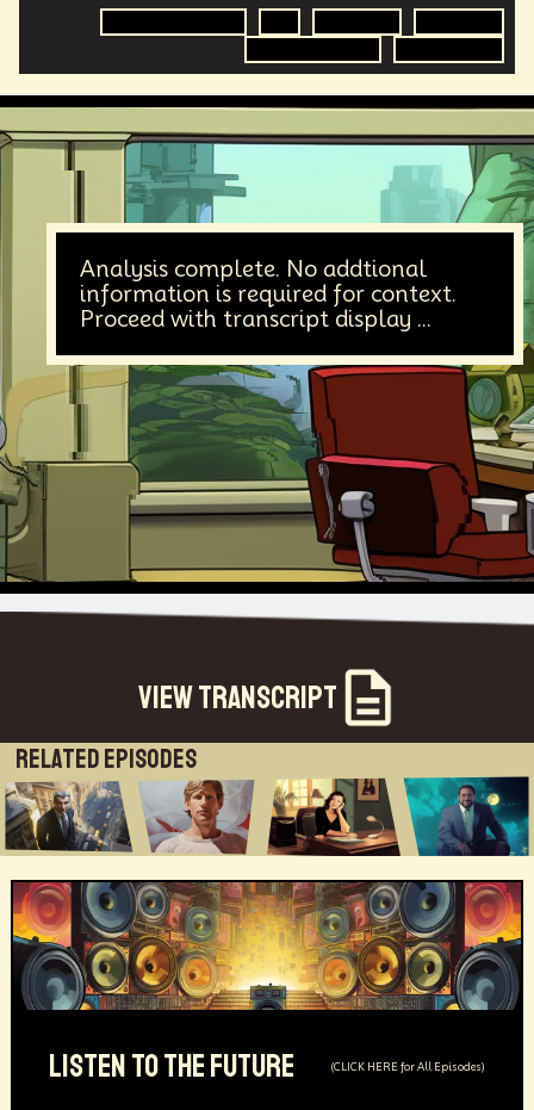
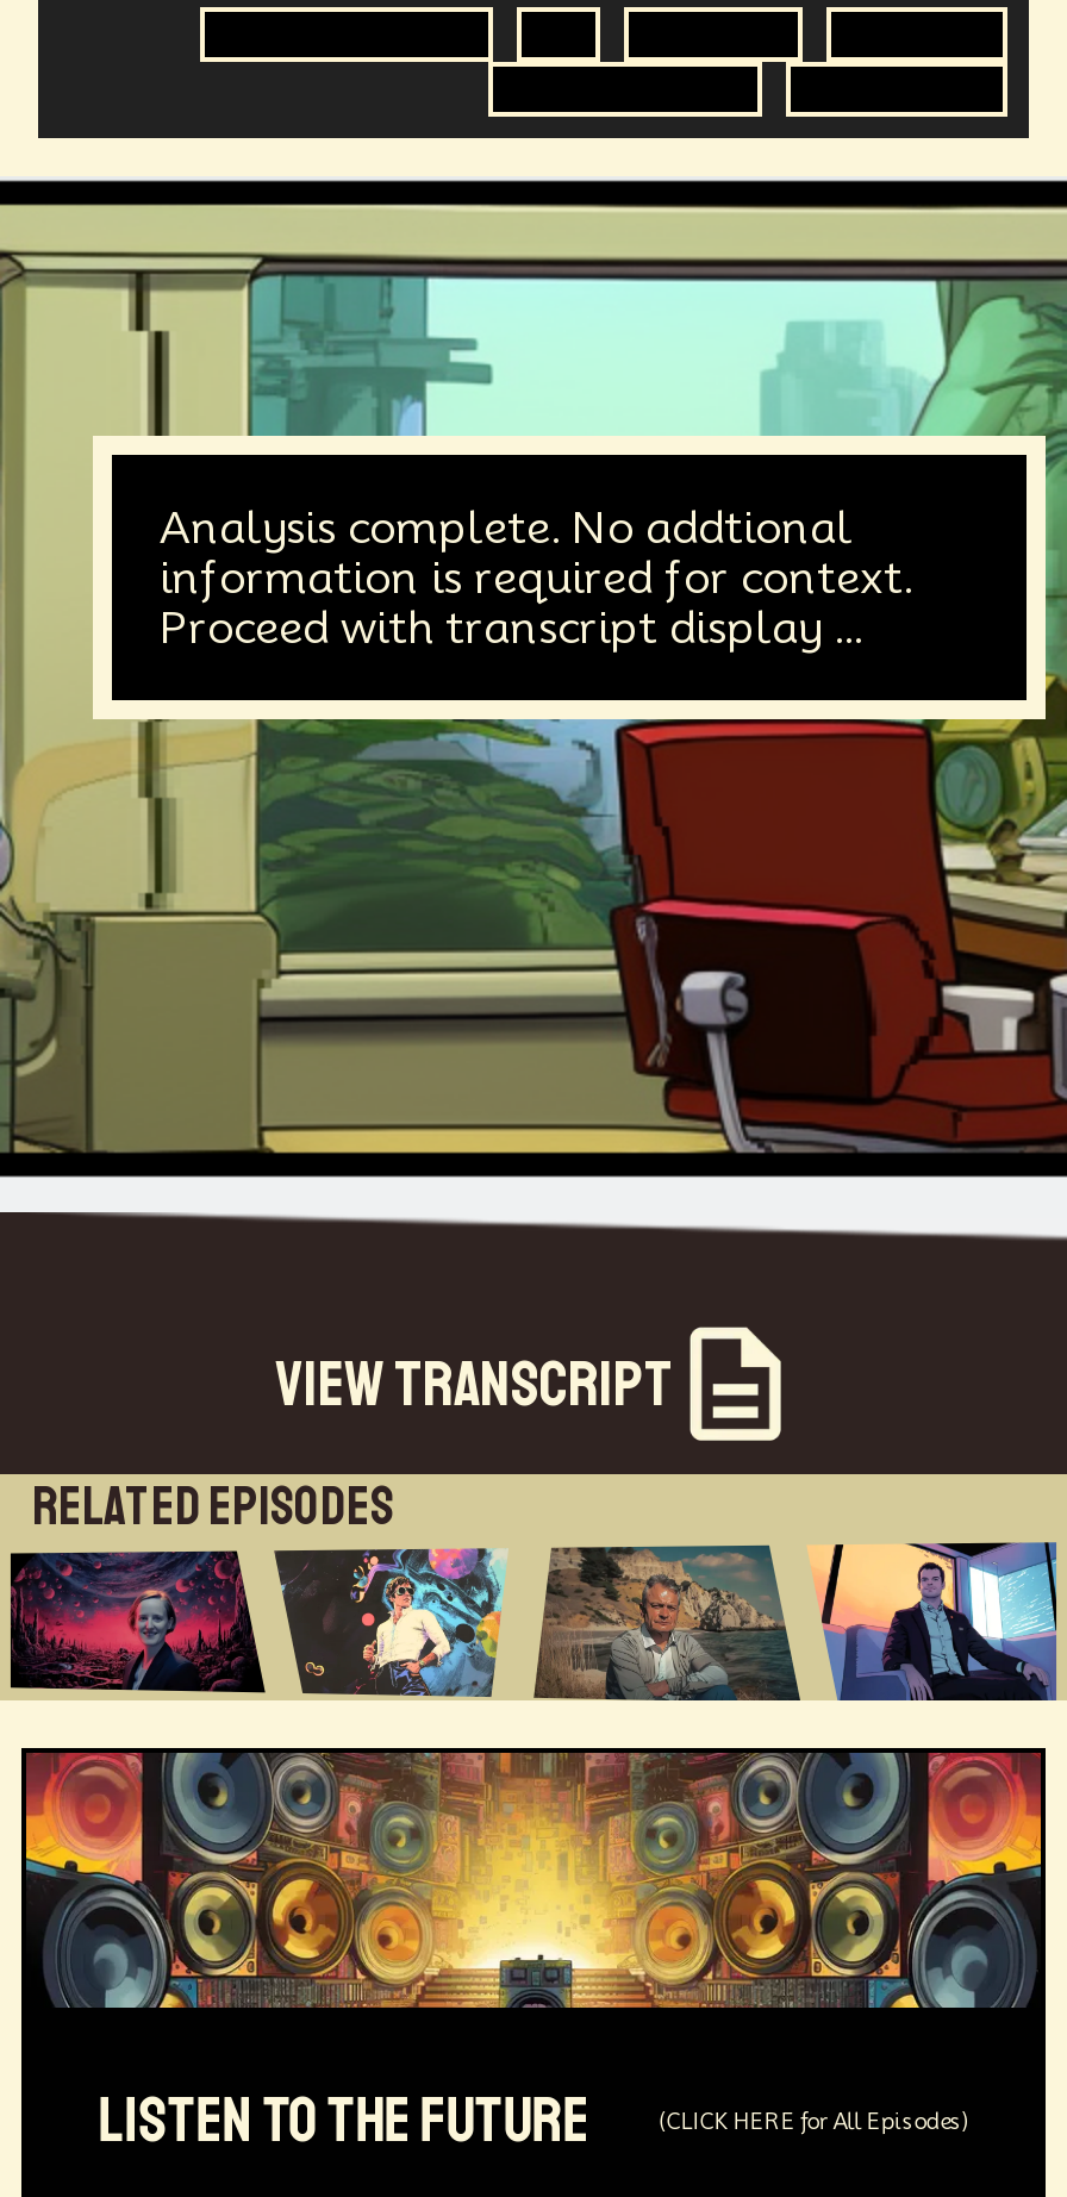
- [image]
+ [image]

- [image]
+ [image]
